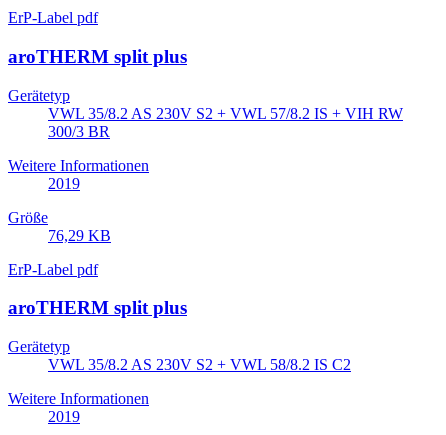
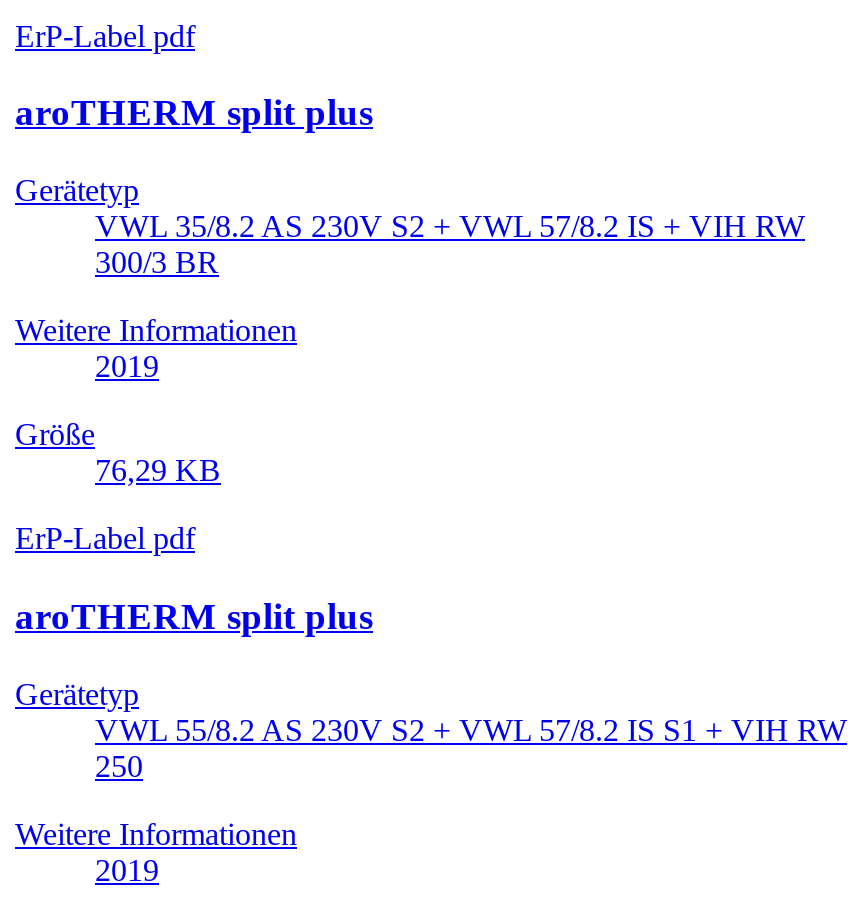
- VWL 35/8.2 AS 230V S2 + VWL 58/8.2 IS C2
+ VWL 55/8.2 AS 230V S2 + VWL 57/8.2 IS S1 + VIH RW
+ 250
